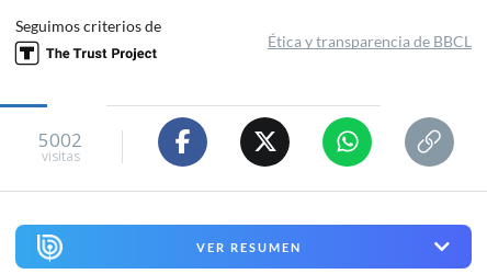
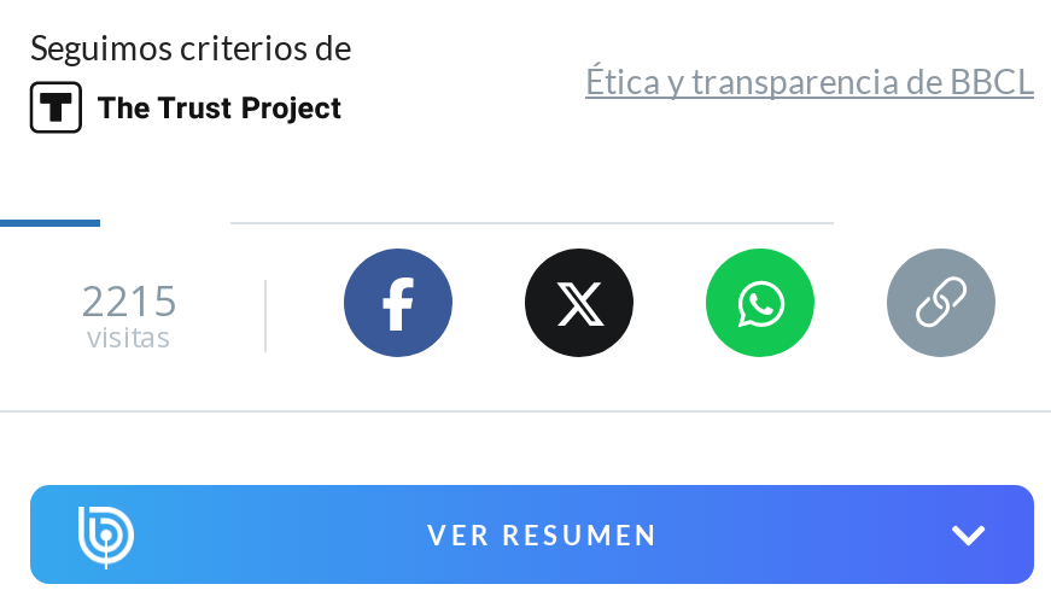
- 5002
+ 2215
